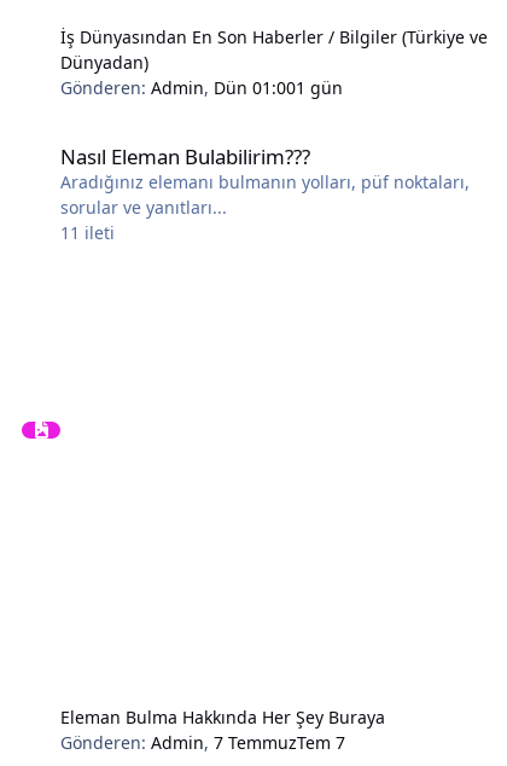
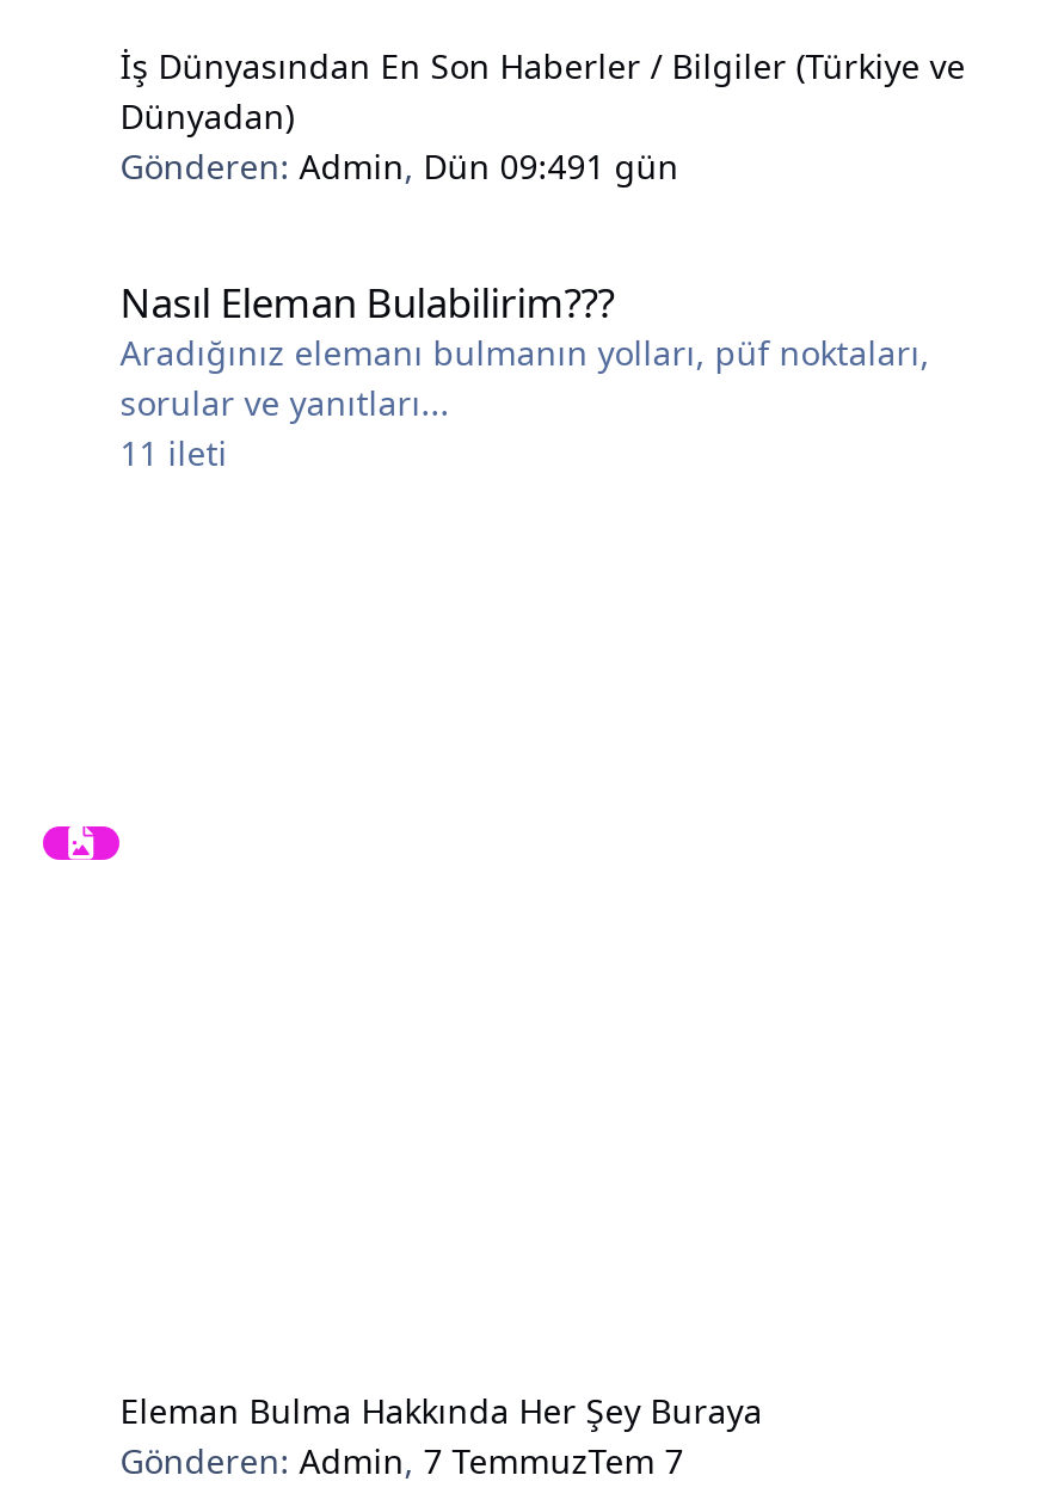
- Gönderen: Admin, Dün 01:001 gün
+ Gönderen: Admin, Dün 09:491 gün
